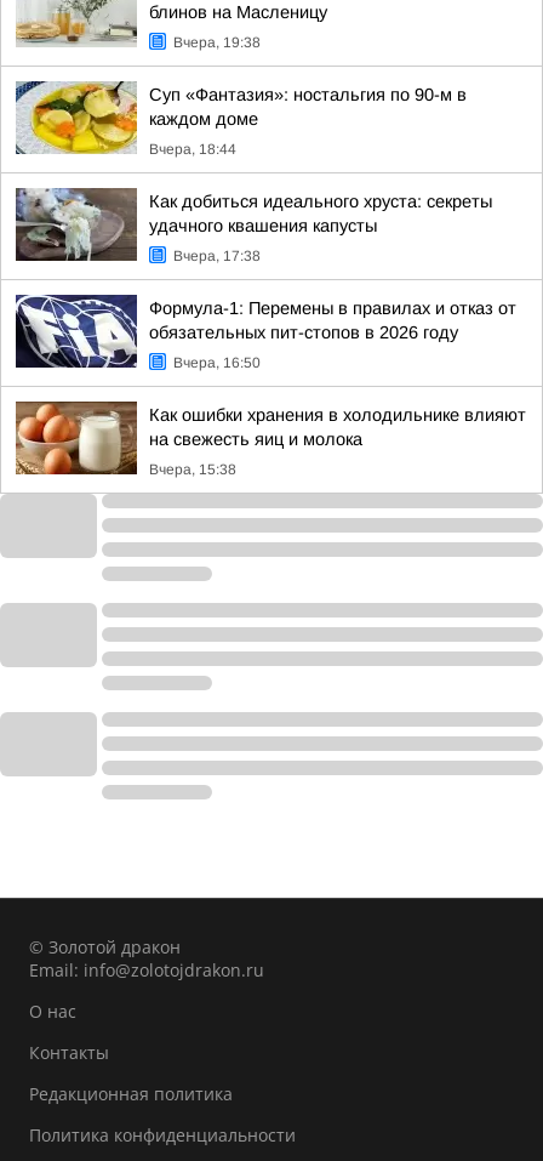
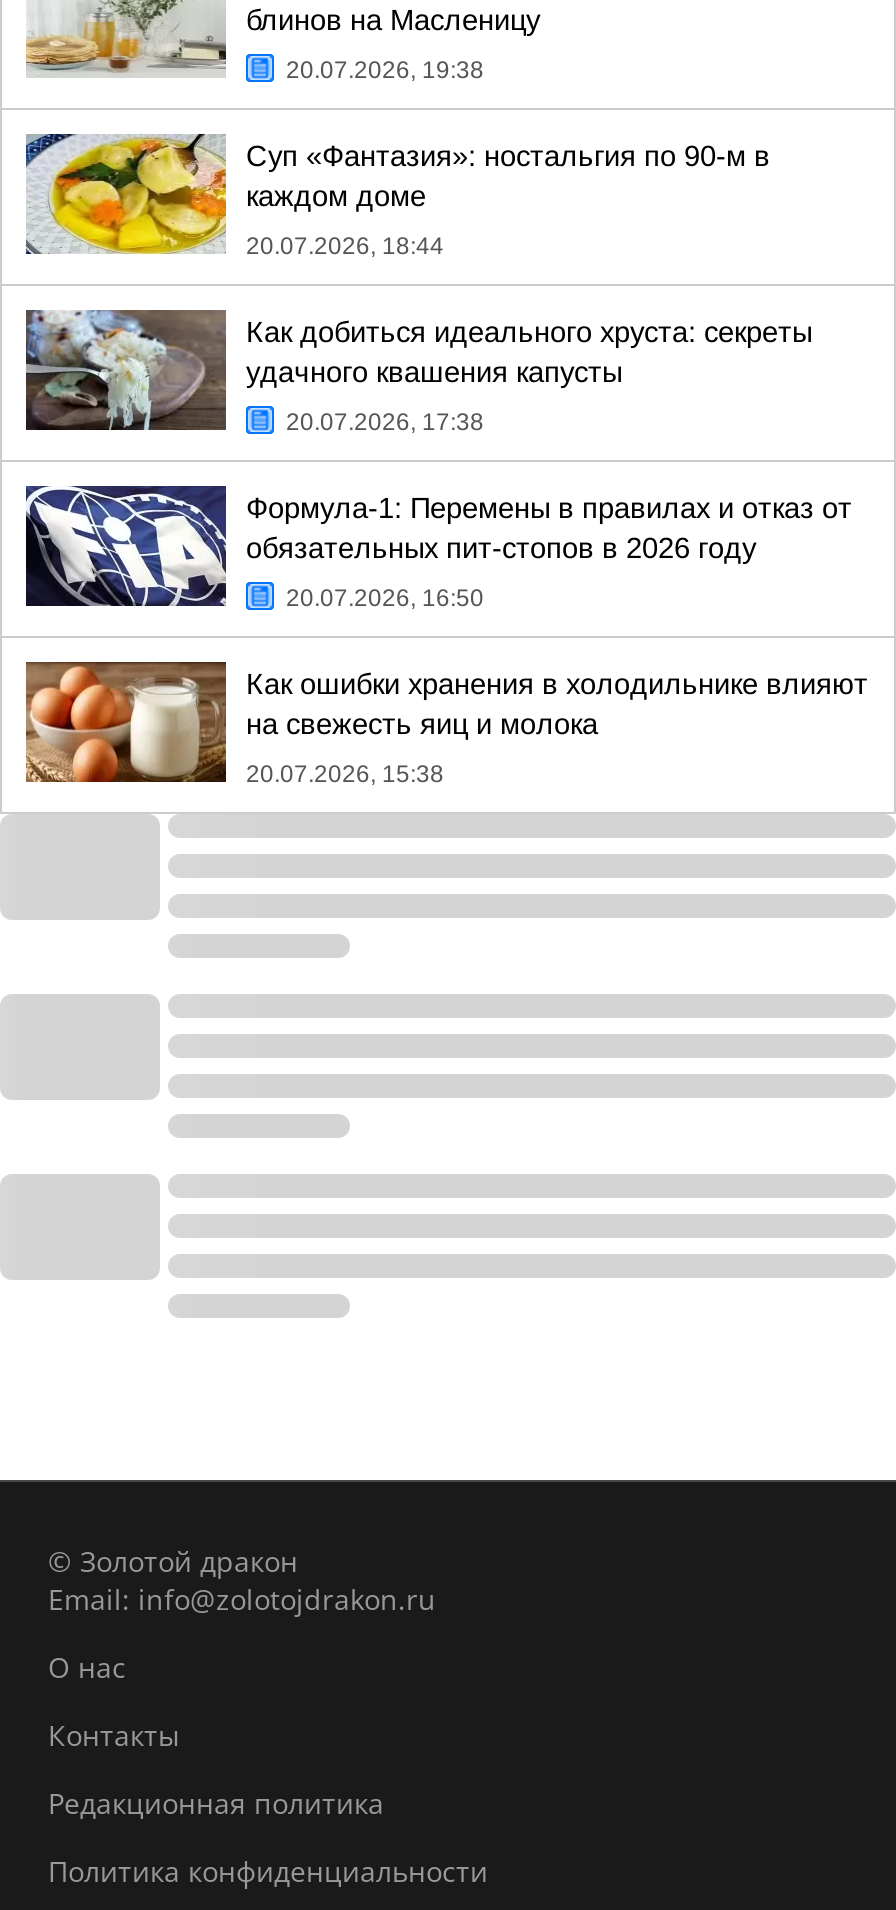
- Вчера, 19:38
+ 20.07.2026, 19:38

- Вчера, 18:44
+ 20.07.2026, 18:44

- Вчера, 17:38
+ 20.07.2026, 17:38

- Вчера, 16:50
+ 20.07.2026, 16:50

- Вчера, 15:38
+ 20.07.2026, 15:38
